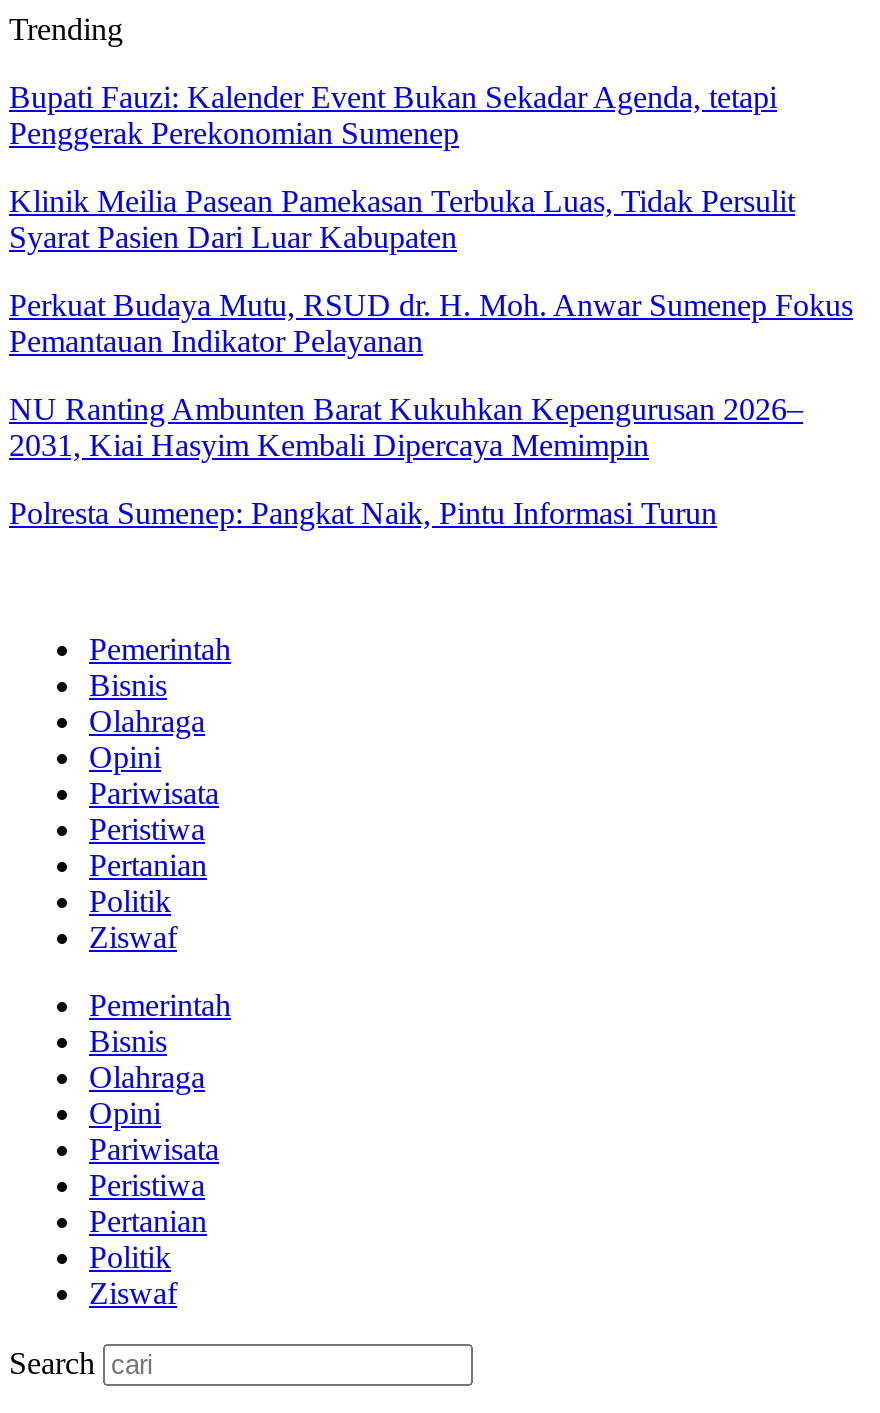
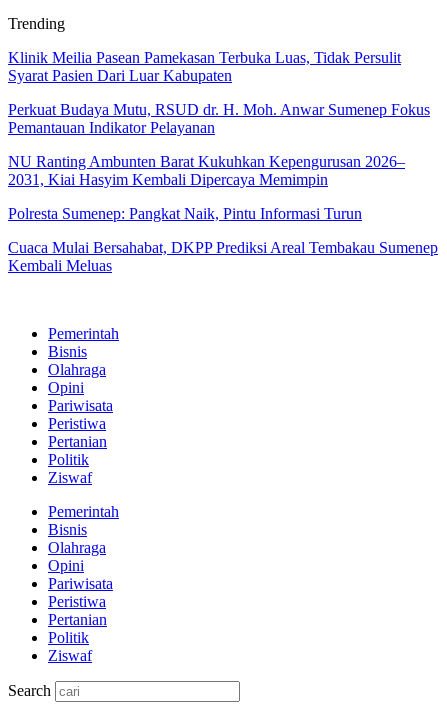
- Bupati Fauzi: Kalender Event Bukan Sekadar Agenda, tetapi
- Penggerak Perekonomian Sumenep

moved up: Klinik Meilia Pasean Pamekasan Terbuka Luas, Tidak Persulit | Syarat Pasien Dari Luar Kabupaten | Perkuat Budaya Mutu, RSUD dr. H. Moh. Anwar Sumenep Fokus | Pemantauan Indikator Pelayanan | NU Ranting Ambunten Barat Kukuhkan Kepengurusan 2026– | 2031, Kiai Hasyim Kembali Dipercaya Memimpin | Polresta Sumenep: Pangkat Naik, Pintu Informasi Turun

+ Cuaca Mulai Bersahabat, DKPP Prediksi Areal Tembakau Sumenep
+ Kembali Meluas
